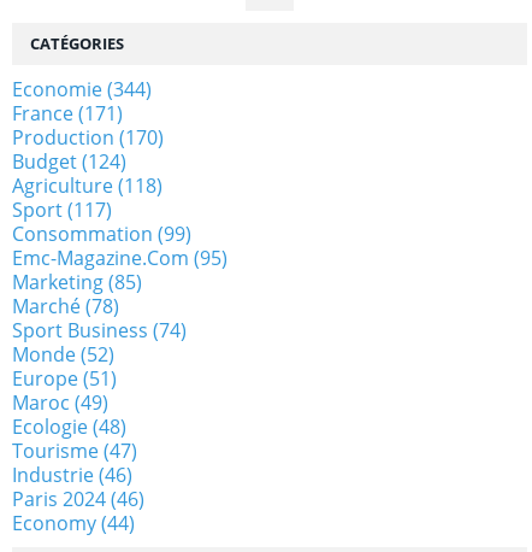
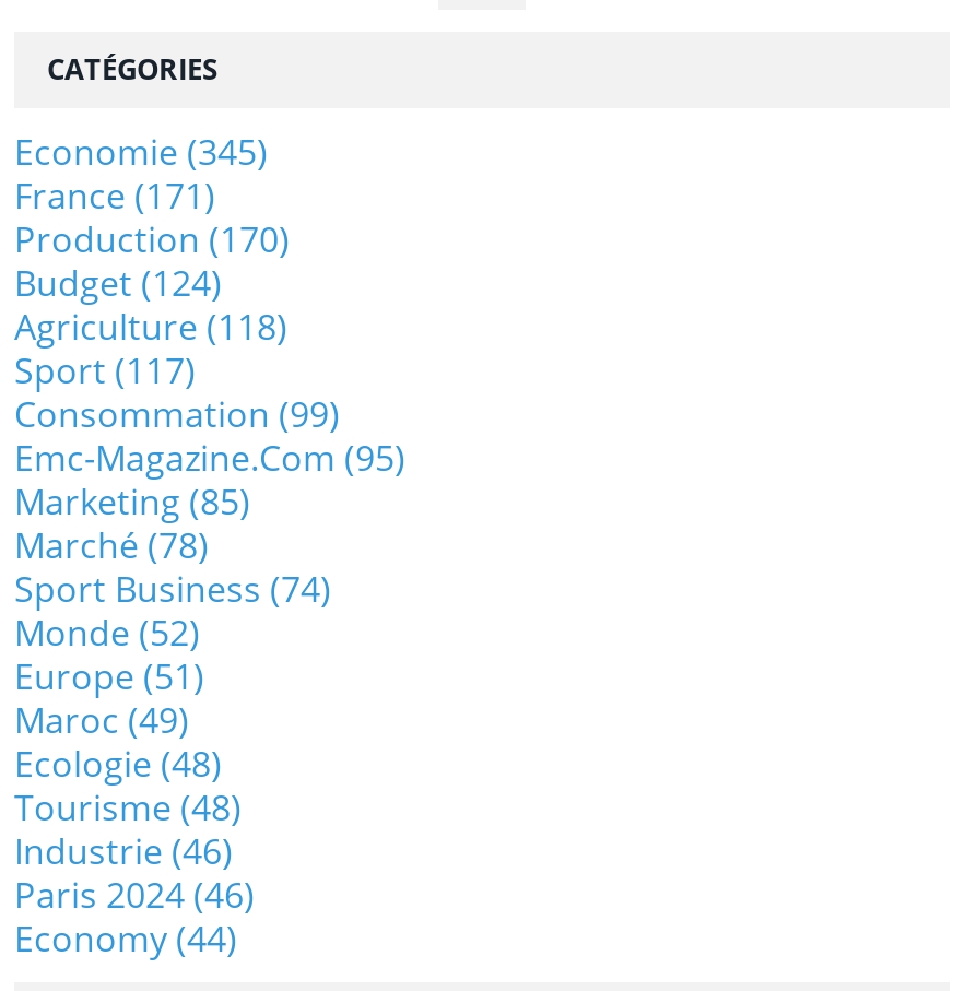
- Economie (344)
+ Economie (345)

- Tourisme (47)
+ Tourisme (48)
